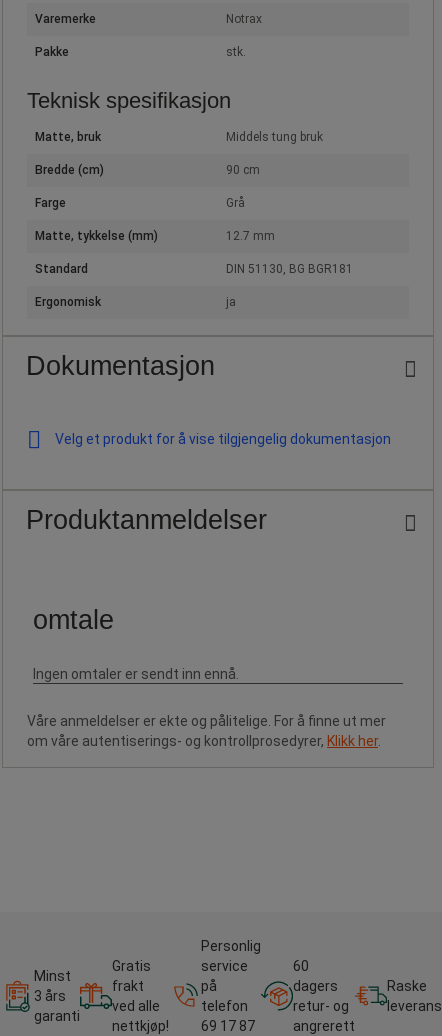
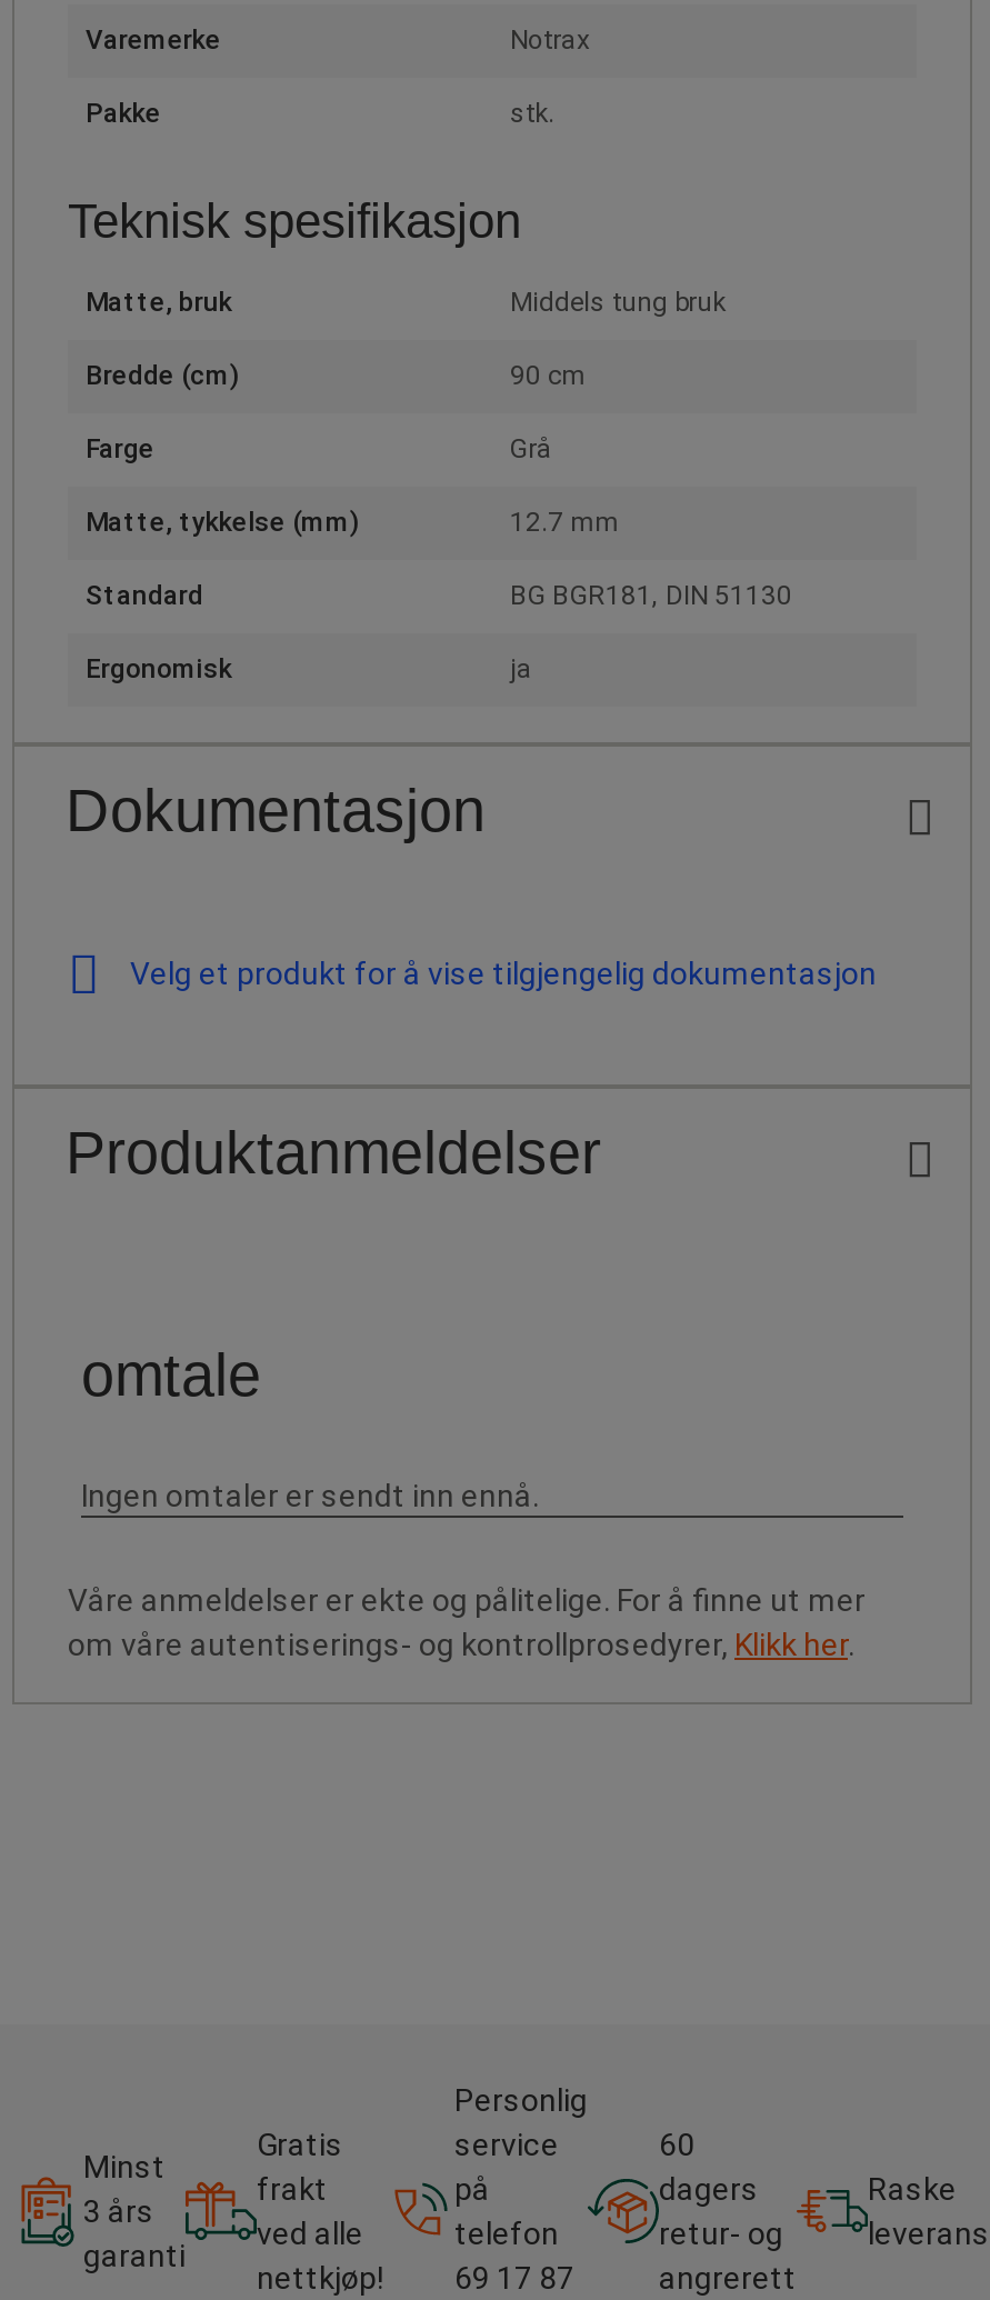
- DIN 51130, BG BGR181
+ BG BGR181, DIN 51130
